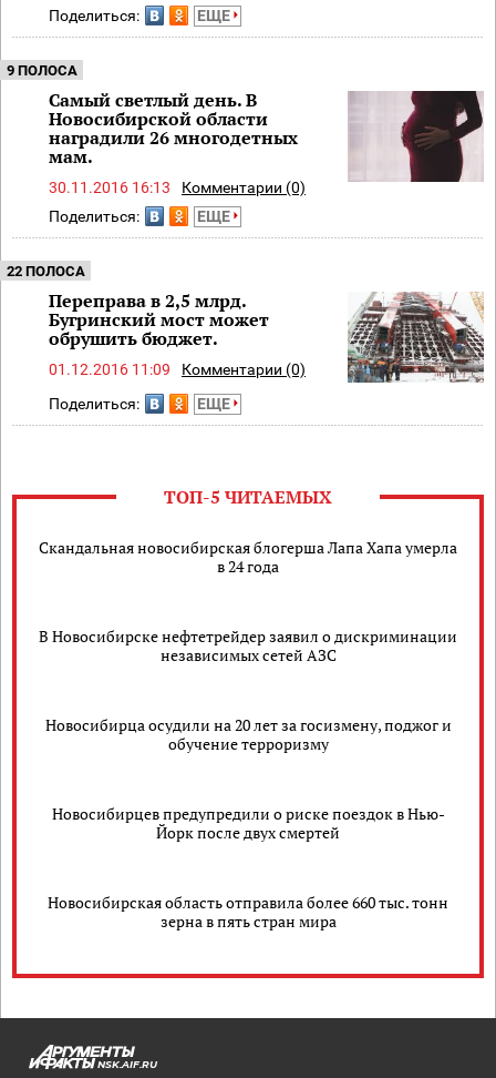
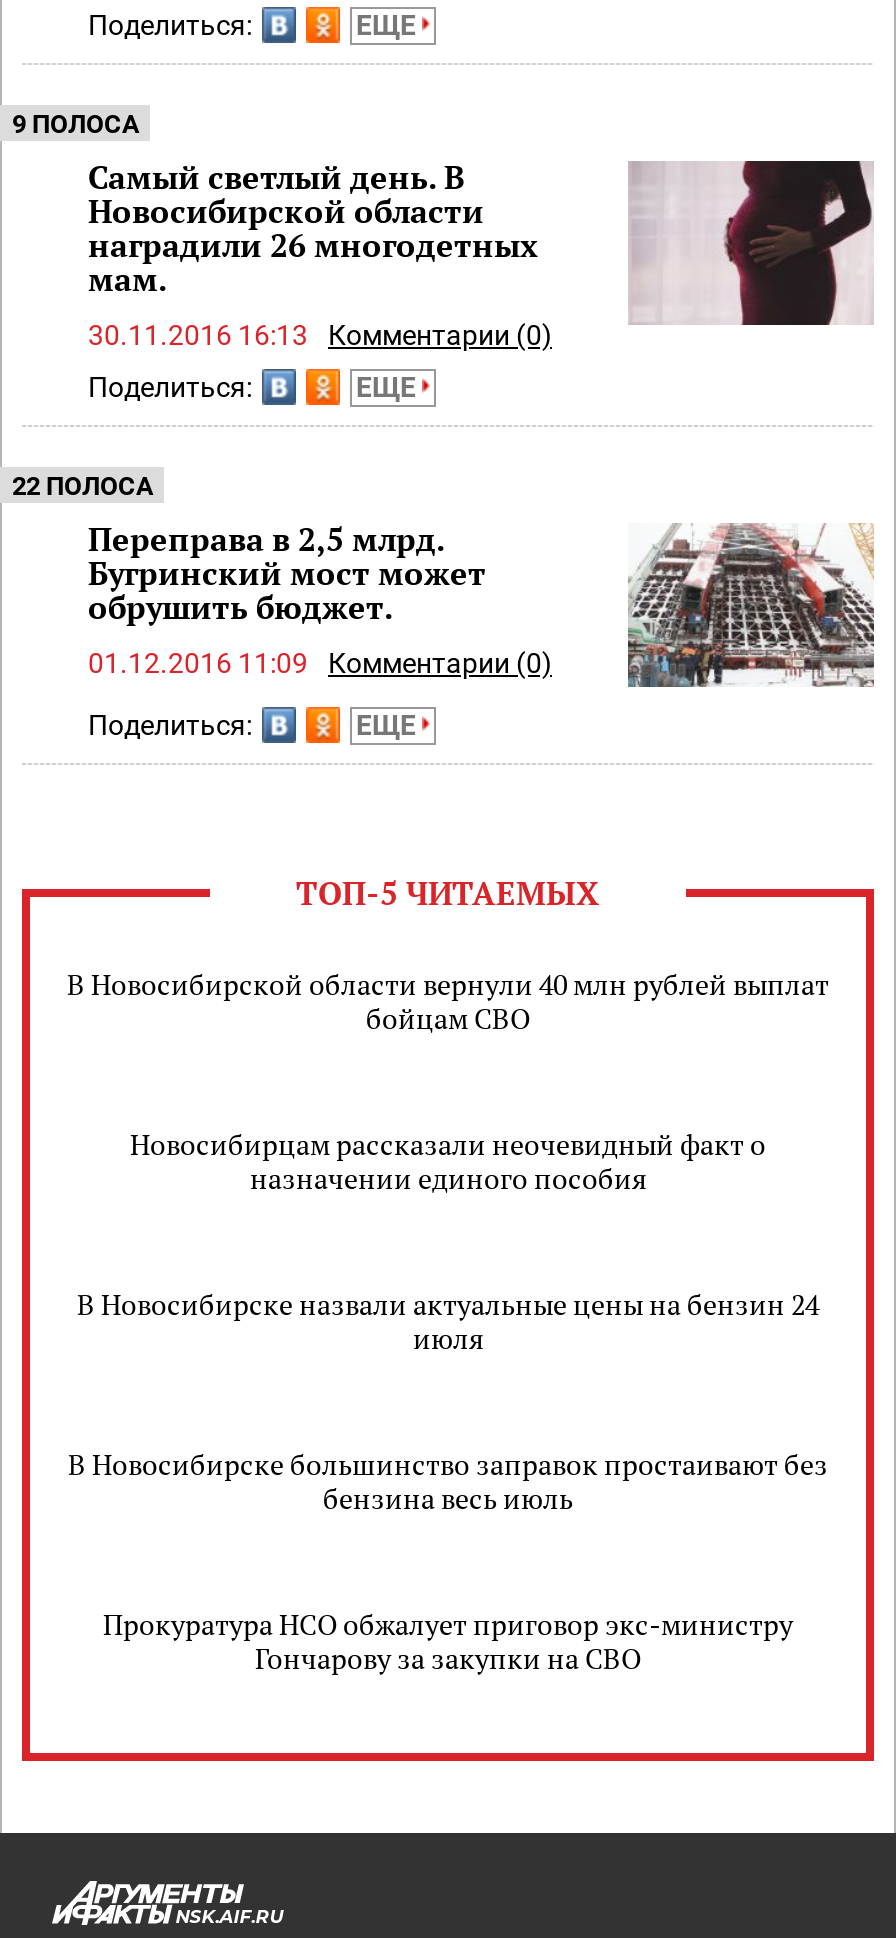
- Скандальная новосибирская блогерша Лапа Хапа умерла
- в 24 года
+ В Новосибирской области вернули 40 млн рублей выплат
+ бойцам СВО

- В Новосибирске нефтетрейдер заявил о дискриминации
- независимых сетей АЗС
+ Новосибирцам рассказали неочевидный факт о
+ назначении единого пособия

- Новосибирца осудили на 20 лет за госизмену, поджог и
- обучение терроризму
+ В Новосибирске назвали актуальные цены на бензин 24
+ июля

- Новосибирцев предупредили о риске поездок в Нью-
- Йорк после двух смертей
+ В Новосибирске большинство заправок простаивают без
+ бензина весь июль

- Новосибирская область отправила более 660 тыс. тонн
- зерна в пять стран мира
+ Прокуратура НСО обжалует приговор экс-министру
+ Гончарову за закупки на СВО
